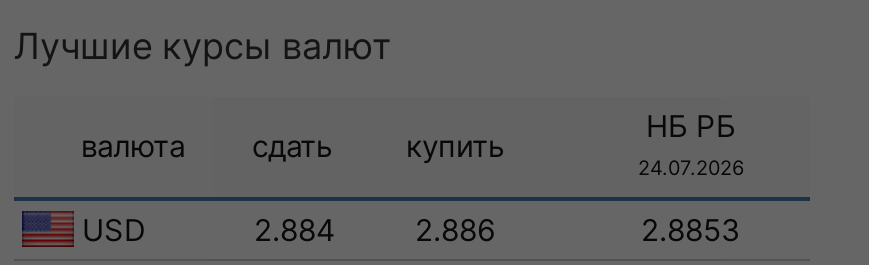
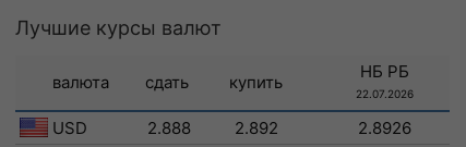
- 24.07.2026
+ 22.07.2026

- 2.884
+ 2.888

- 2.886
+ 2.892

- 2.8853
+ 2.8926
